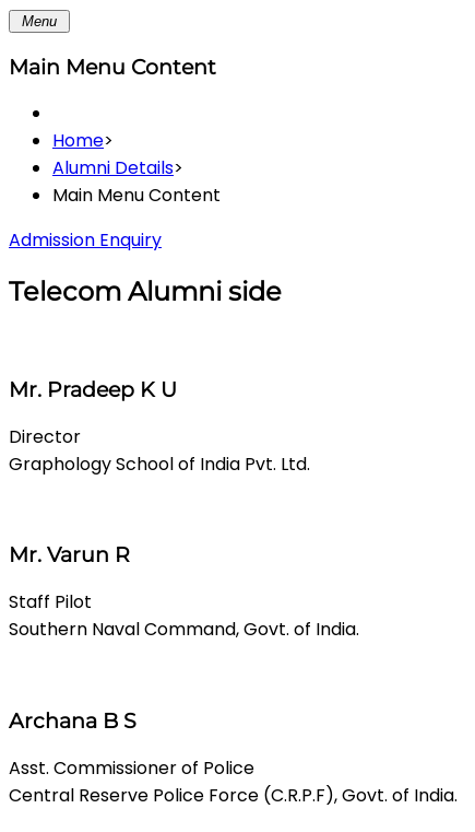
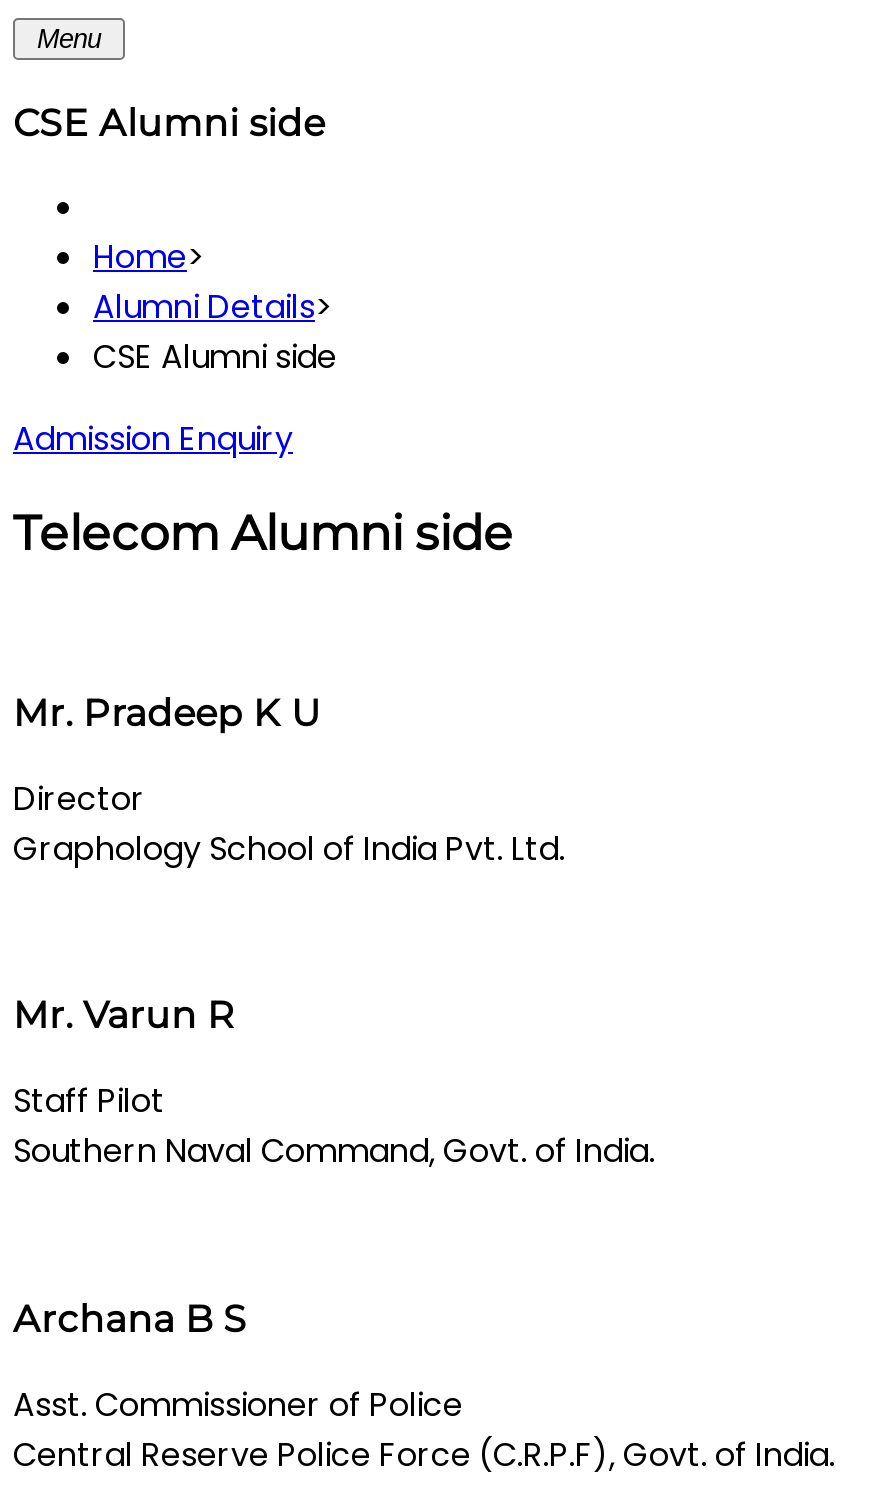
- Main Menu Content
+ CSE Alumni side

- Main Menu Content
+ CSE Alumni side
